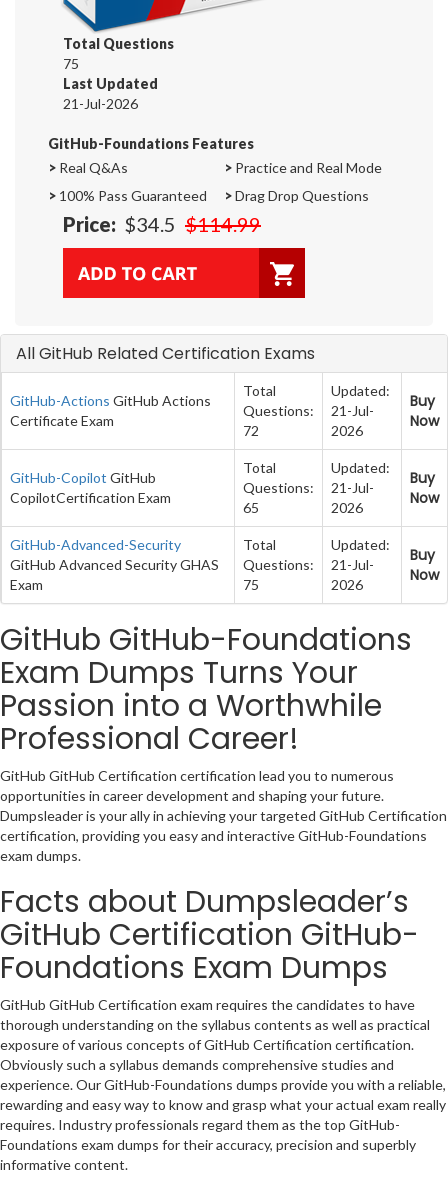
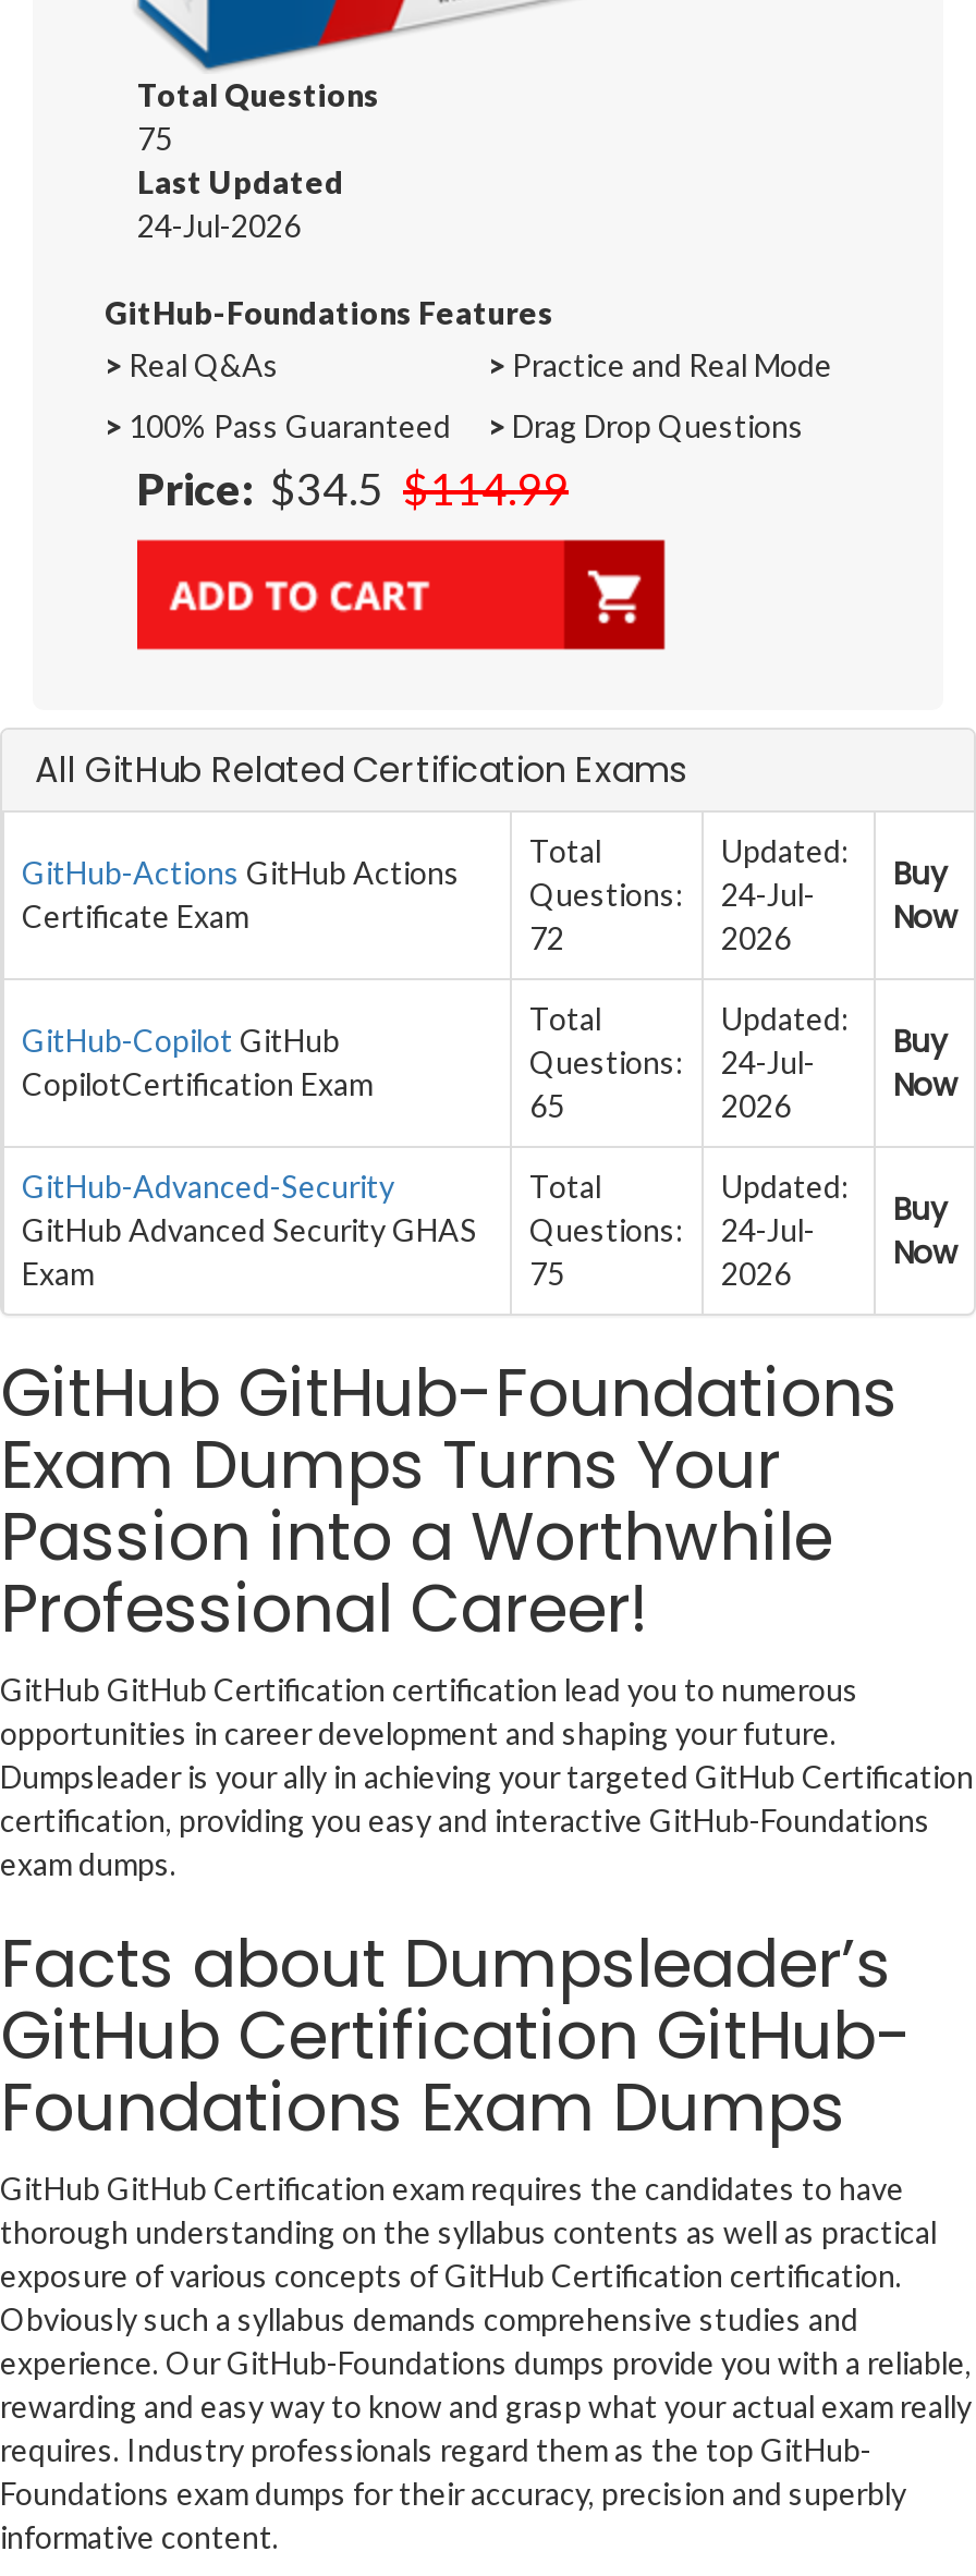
- 21-Jul-2026
+ 24-Jul-2026

- Questions: 21-Jul-
+ Questions: 24-Jul-

- Questions: 21-Jul-
+ Questions: 24-Jul-

- GitHub Advanced Security GHAS Questions: 21-Jul-
+ GitHub Advanced Security GHAS Questions: 24-Jul-
